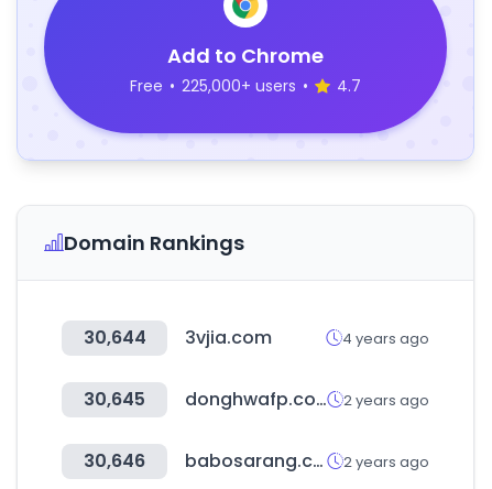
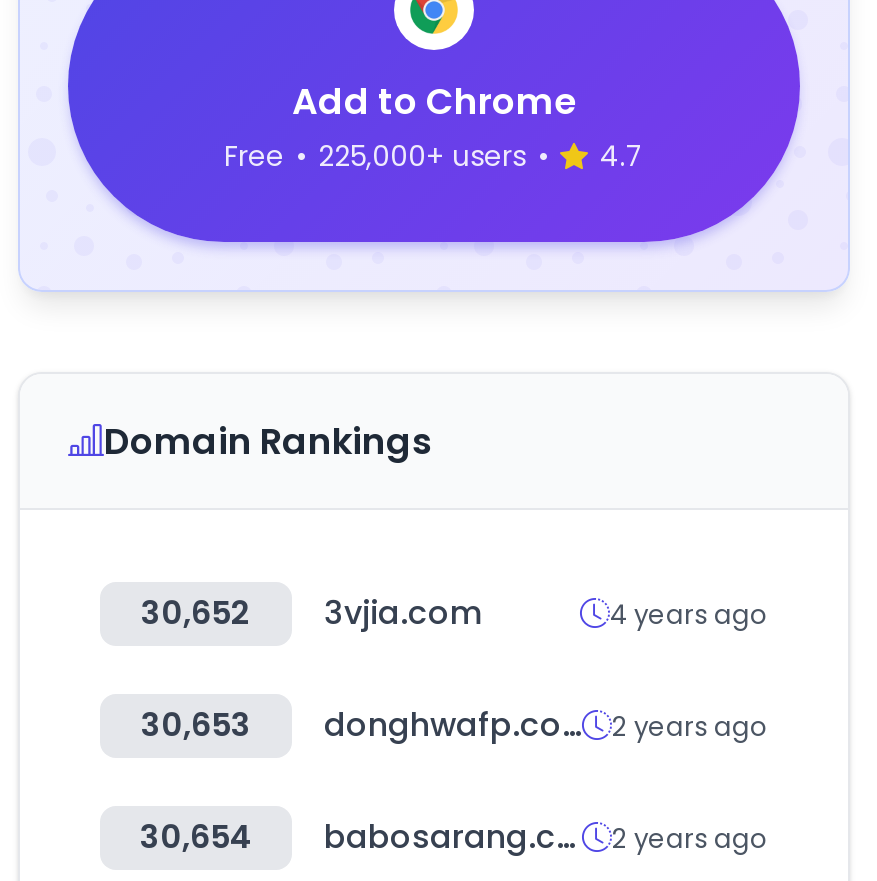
- 30,644 3vjia.com
+ 30,652 3vjia.com

- 30,645
+ 30,653

- 30,646
+ 30,654
